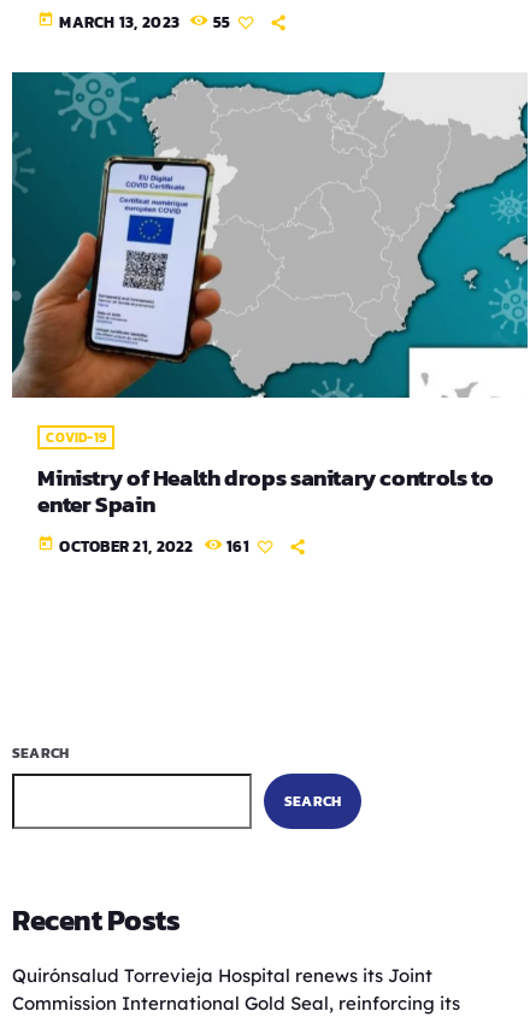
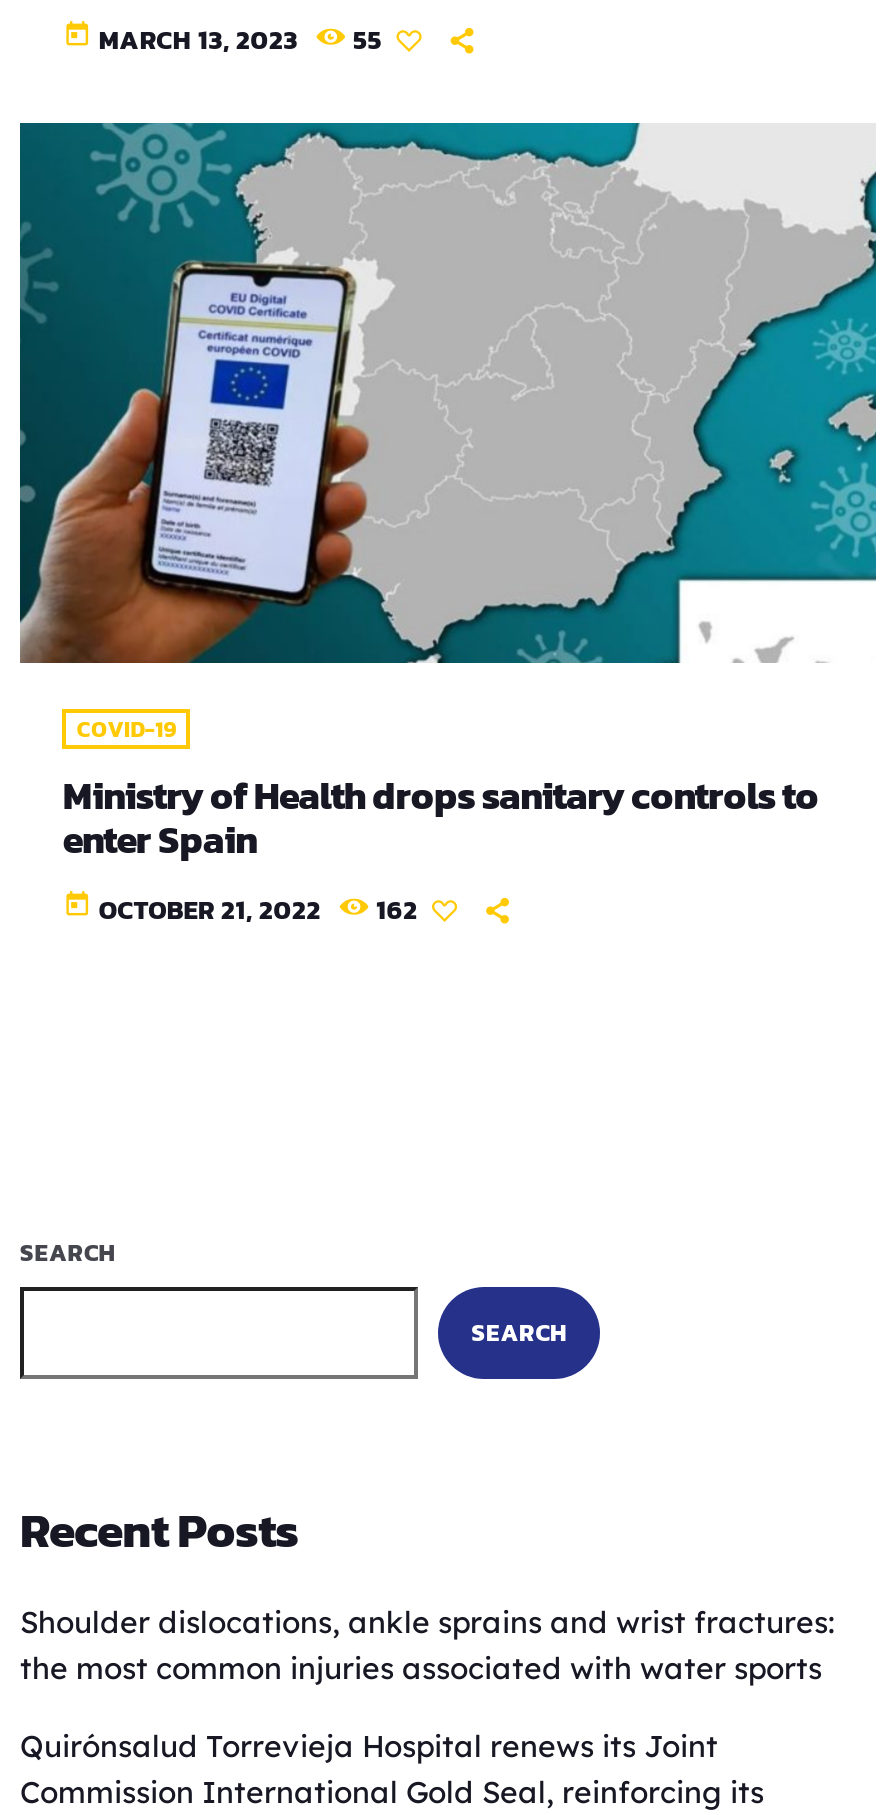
- 161
+ 162

+ Shoulder dislocations, ankle sprains and wrist fractures:
+ the most common injuries associated with water sports
